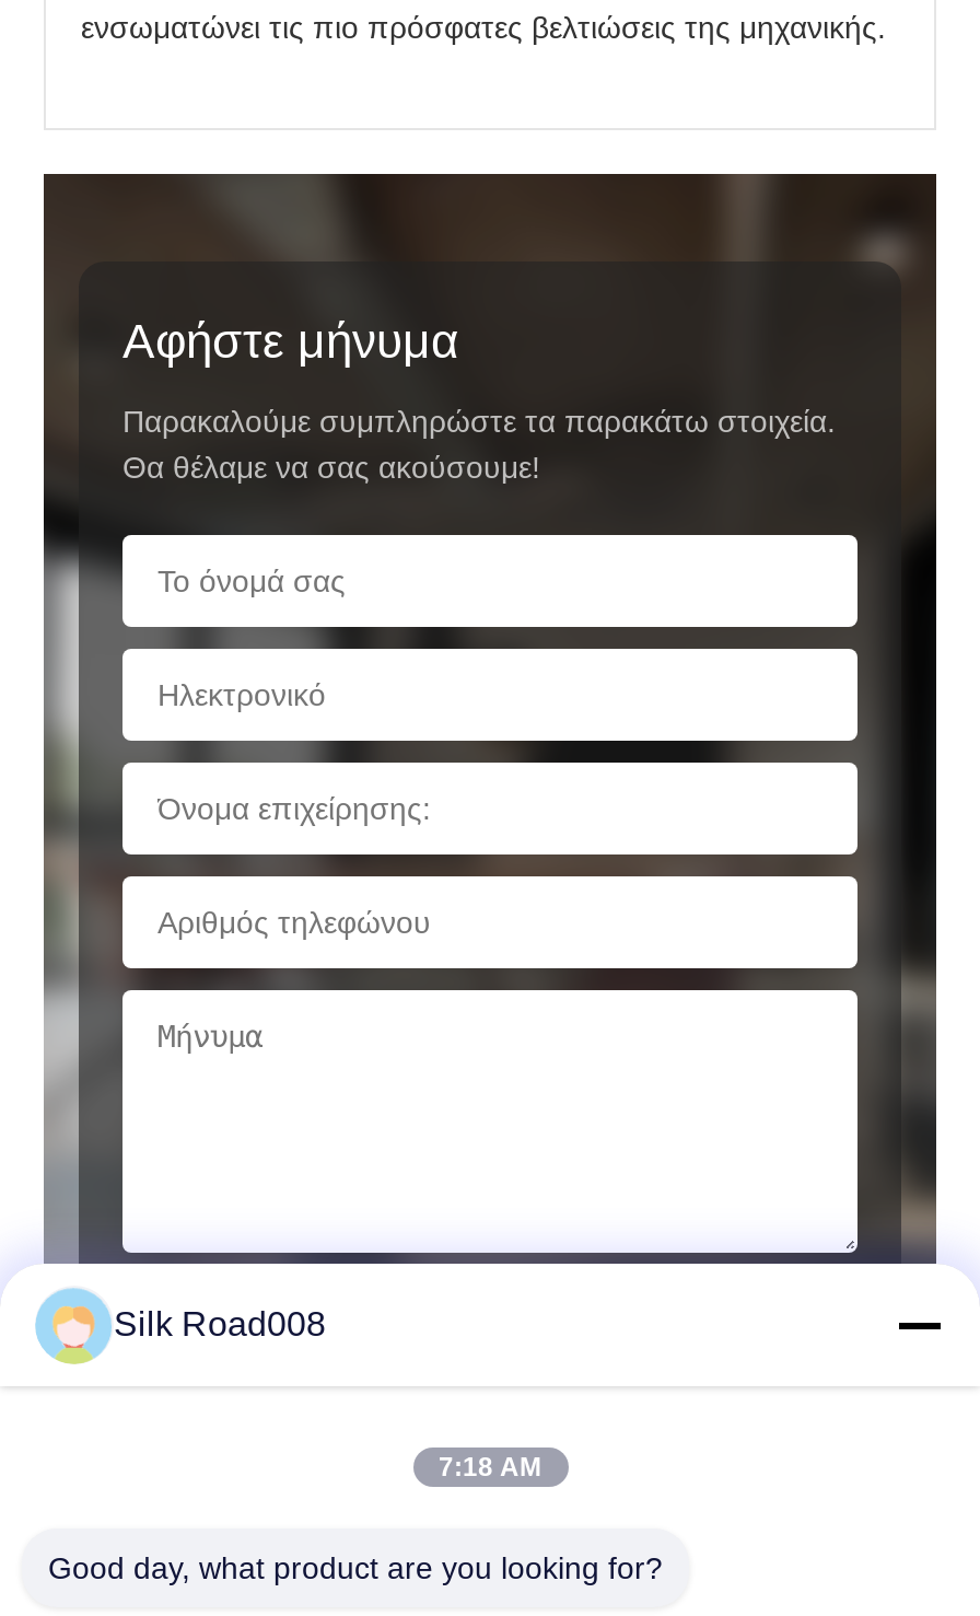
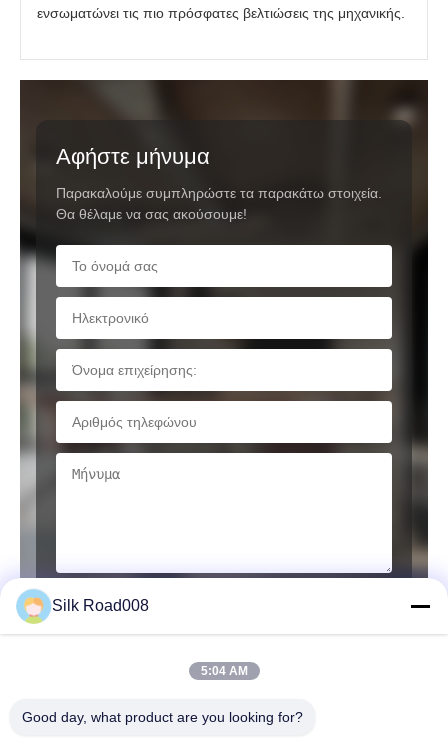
- 7:18 AM
+ 5:04 AM
